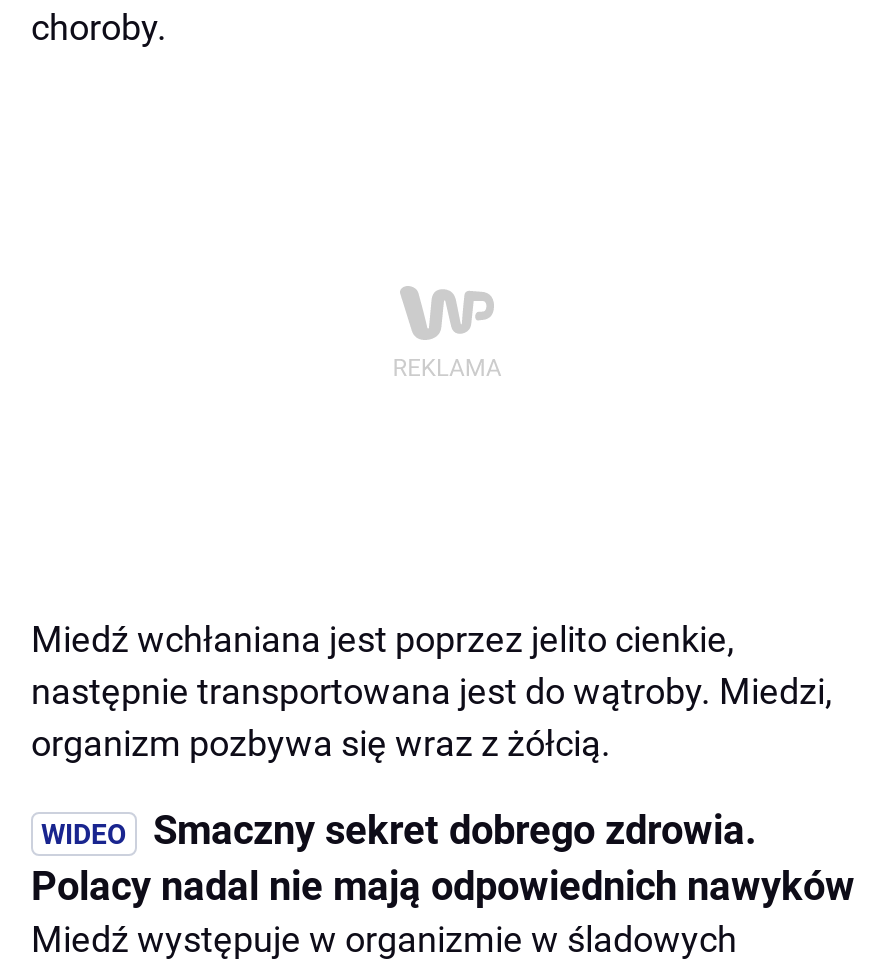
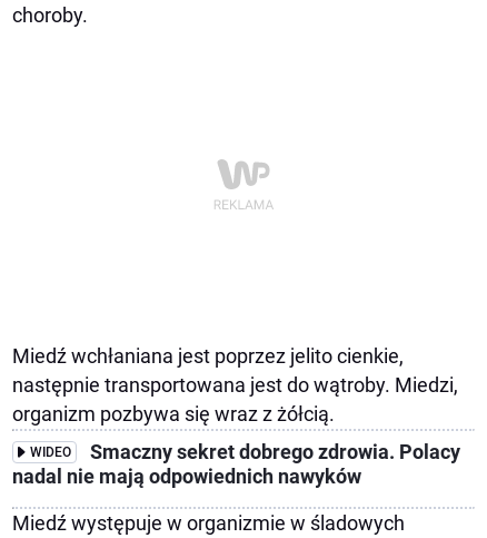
- Smaczny sekret dobrego zdrowia.
- Polacy nadal nie mają odpowiednich nawyków
+ WIDEO
+ Smaczny sekret dobrego zdrowia. Polacy
+ nadal nie mają odpowiednich nawyków
